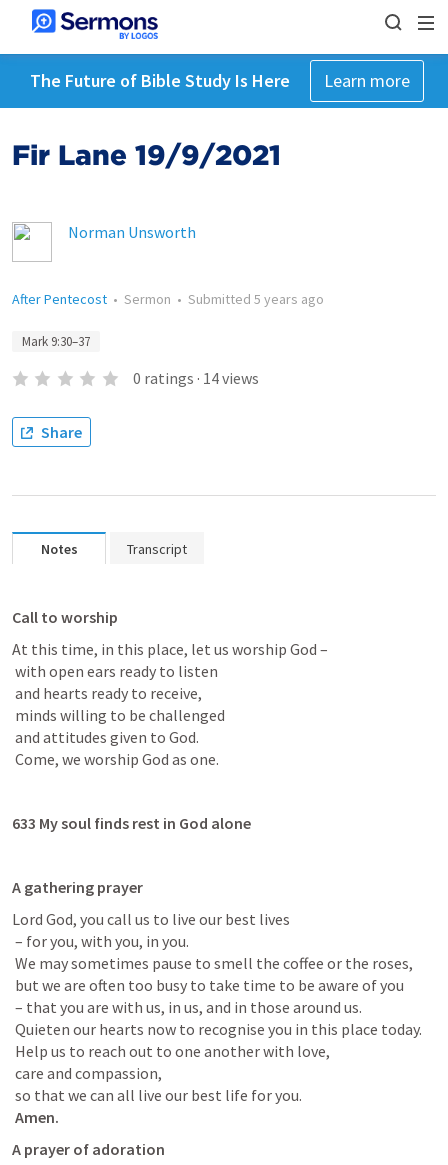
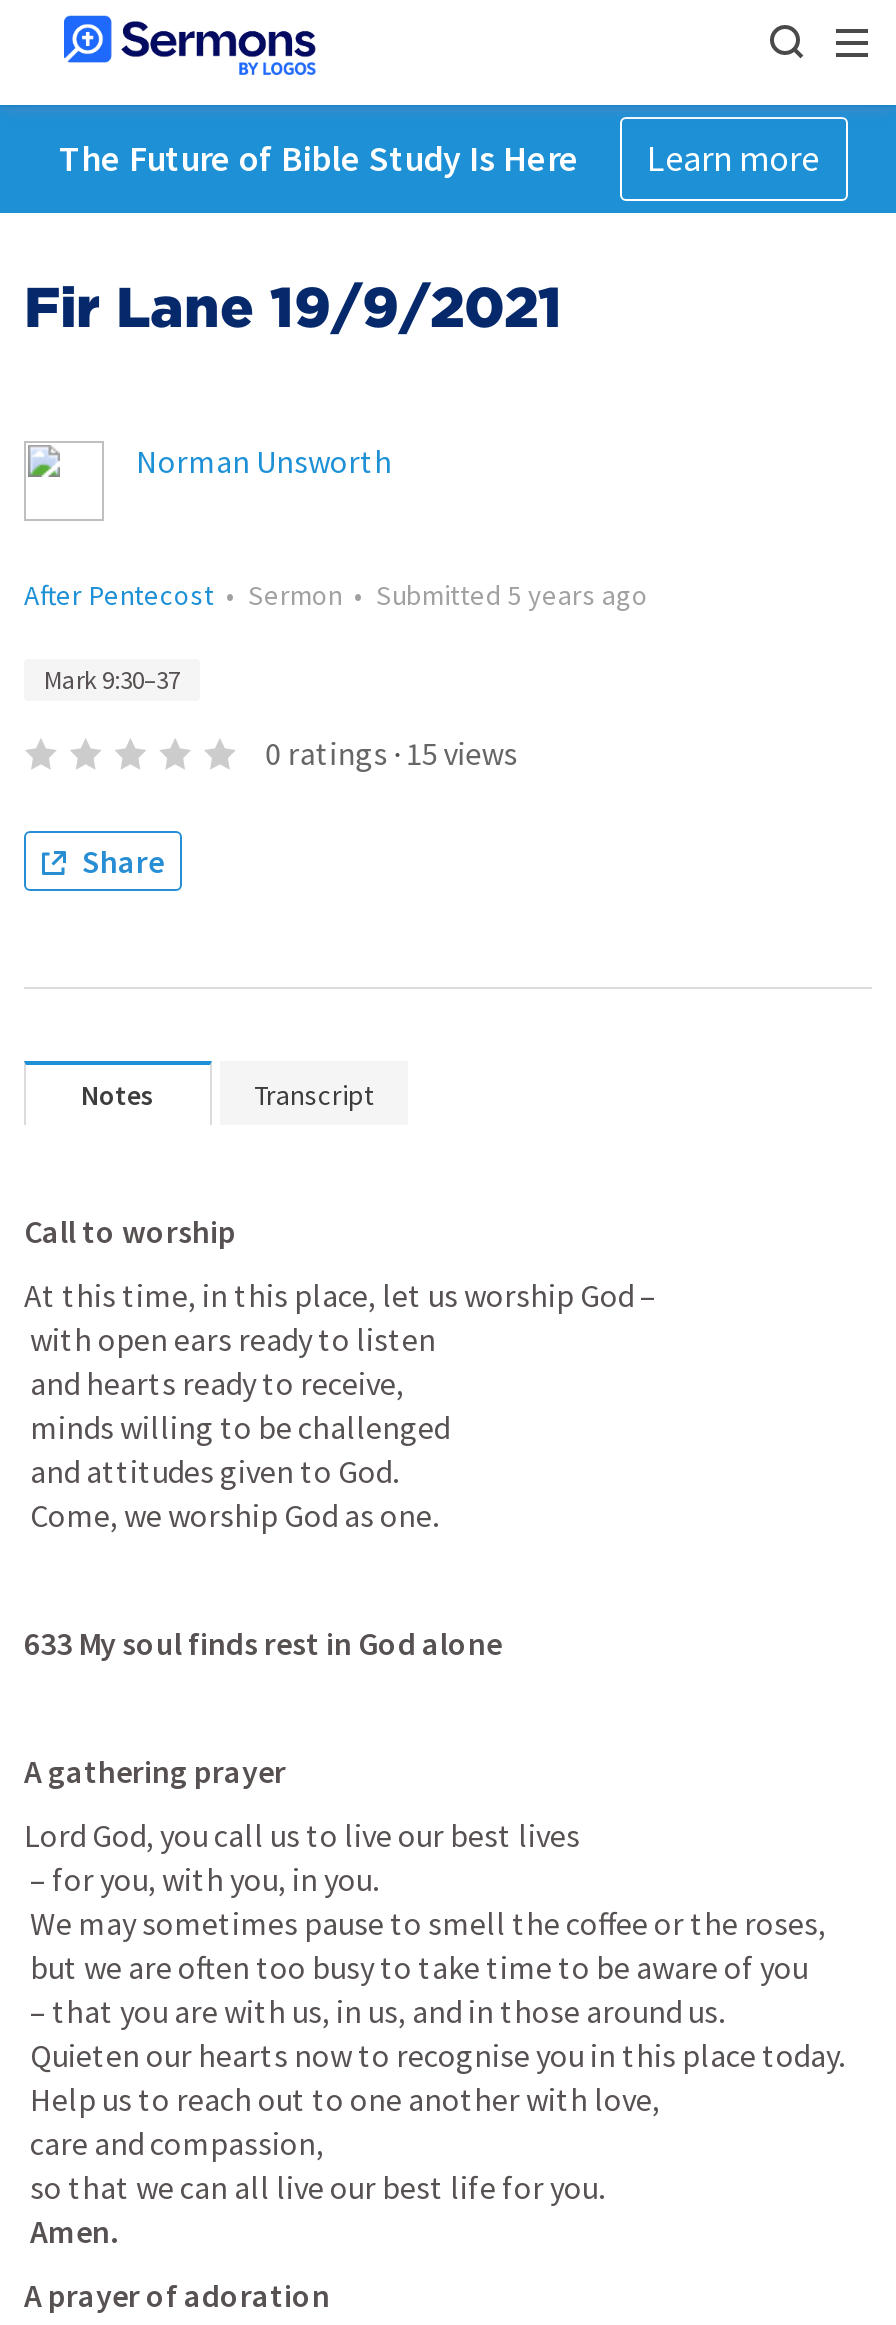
- 0 ratings · 14 views
+ 0 ratings · 15 views
